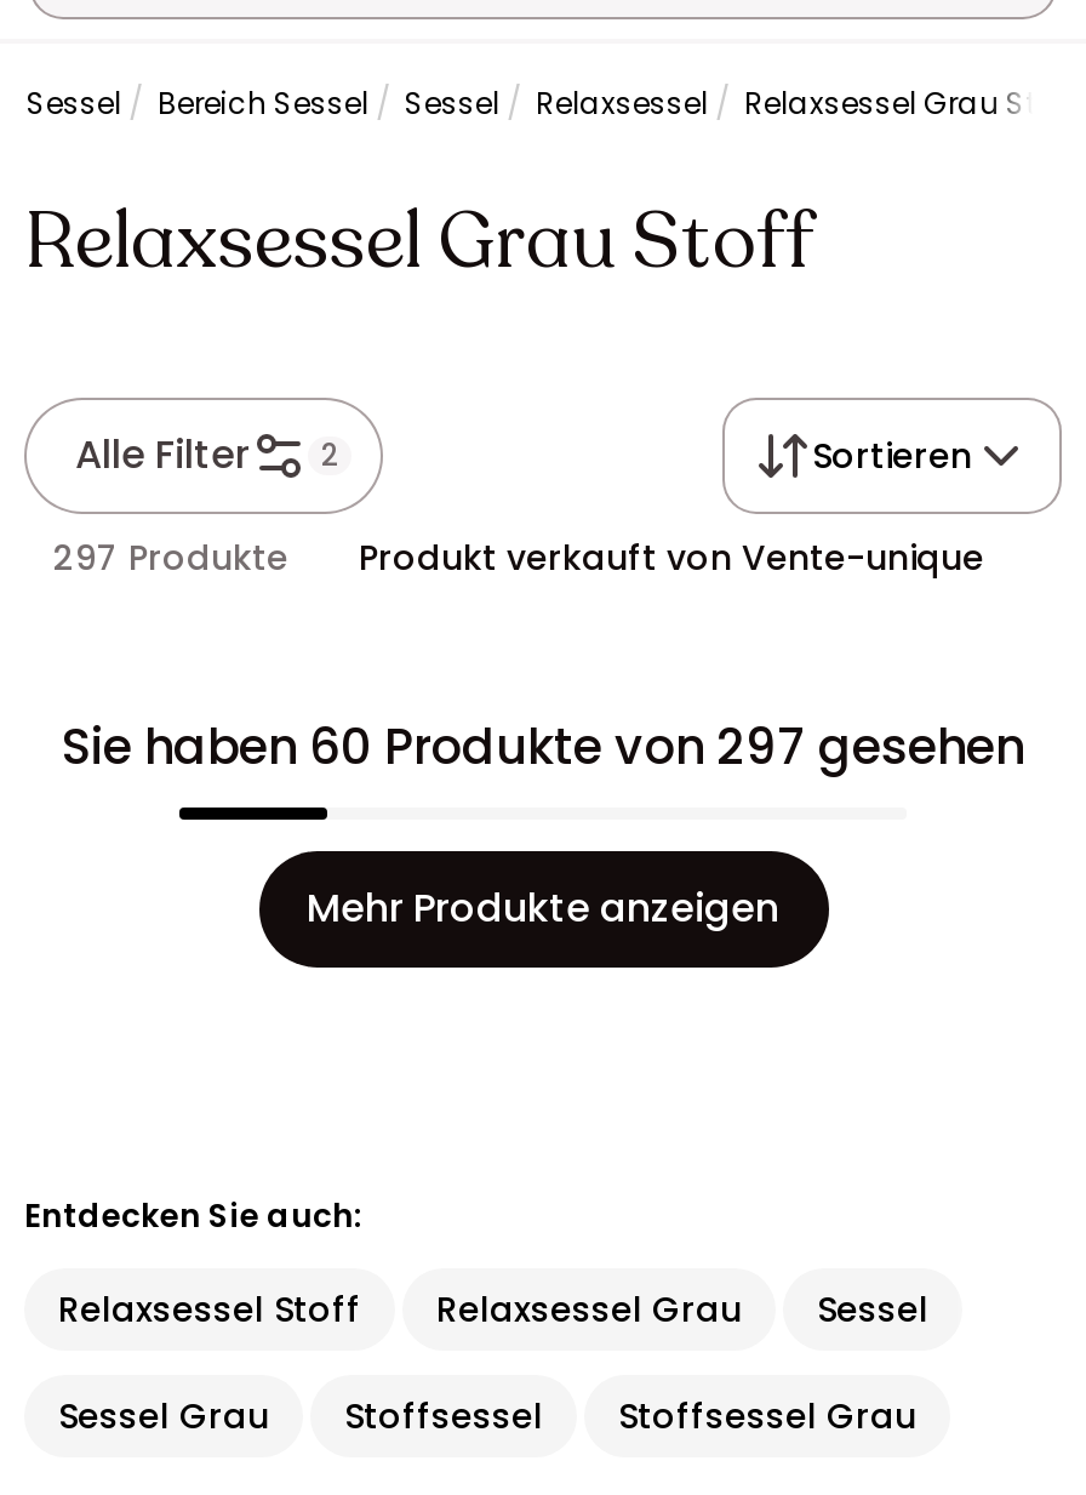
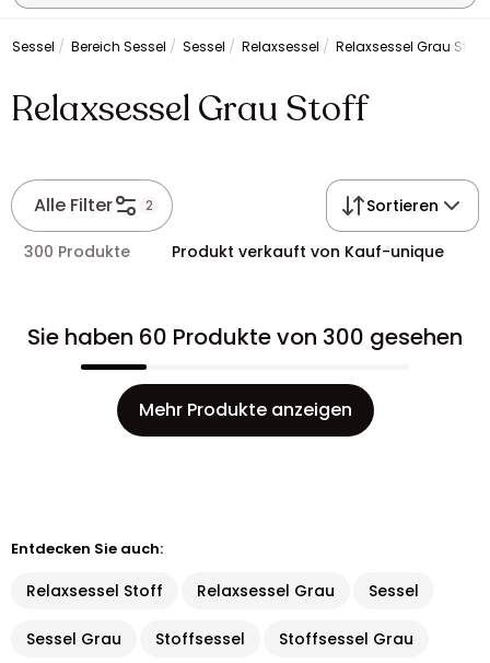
- 297 Produkte
+ 300 Produkte

- Produkt verkauft von Vente-unique
+ Produkt verkauft von Kauf-unique

- Sie haben 60 Produkte von 297 gesehen
+ Sie haben 60 Produkte von 300 gesehen
